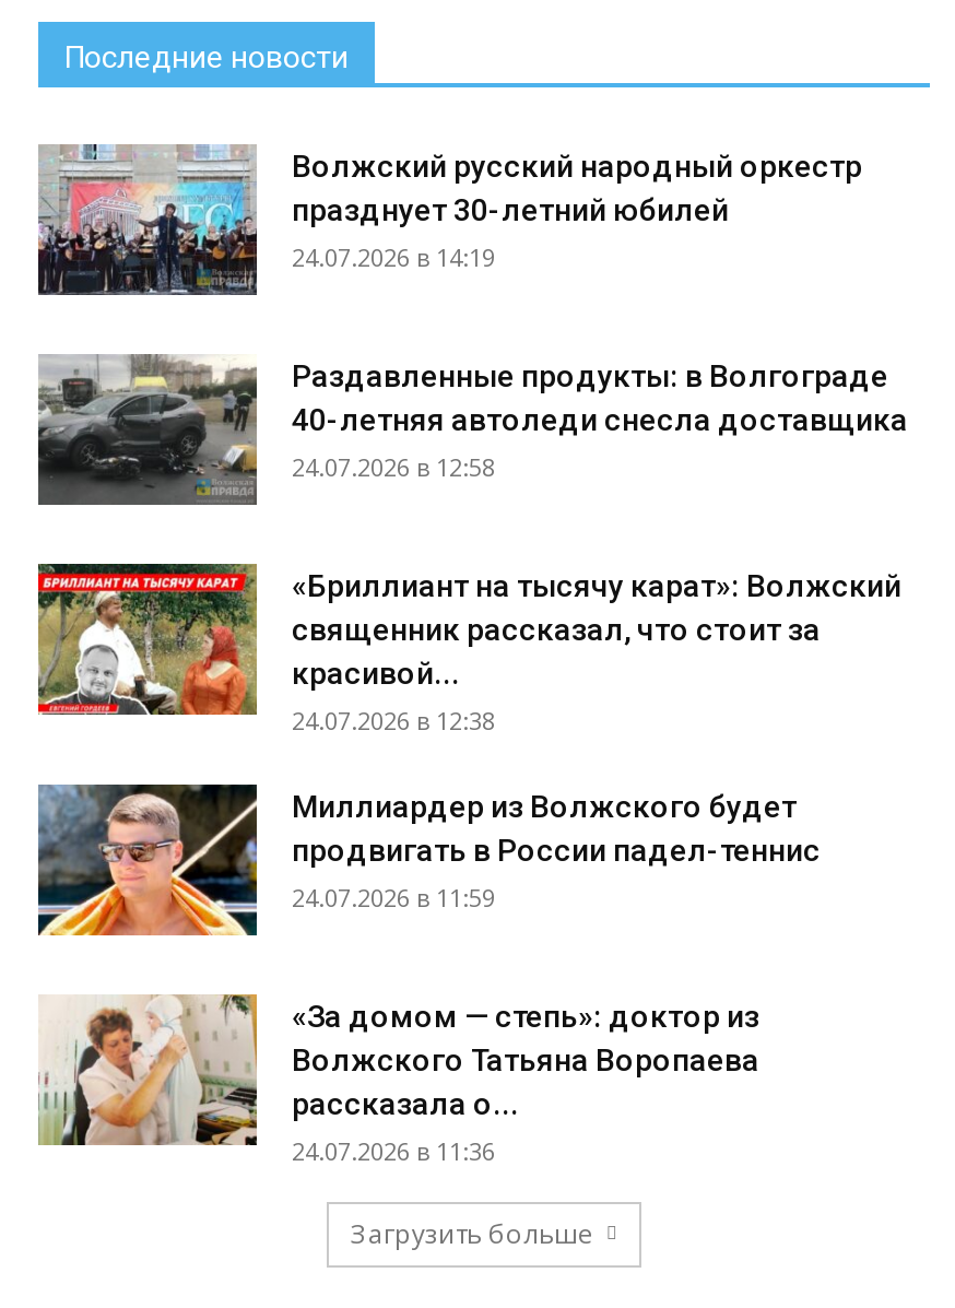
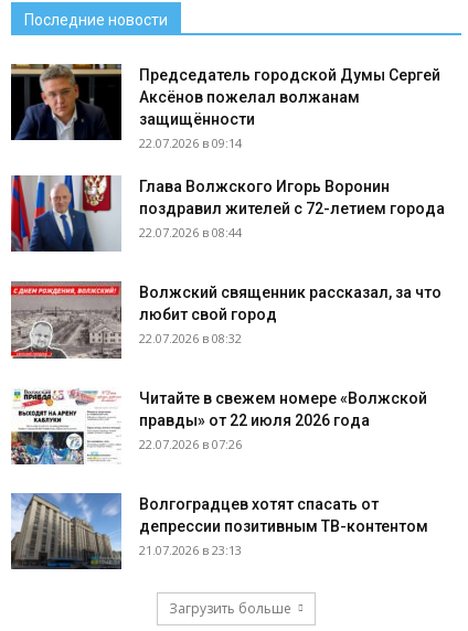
- [image]
- Волжский русский народный оркестр
- празднует 30-летний юбилей
- 24.07.2026 в 14:19
+ [image]
+ Председатель городской Думы Сергей
+ Аксёнов пожелал волжанам
+ защищённости
+ 22.07.2026 в 09:14

- [image]
- Раздавленные продукты: в Волгограде
- 40-летняя автоледи снесла доставщика
- 24.07.2026 в 12:58
+ [image]
+ Глава Волжского Игорь Воронин
+ поздравил жителей с 72-летием города
+ 22.07.2026 в 08:44

- [image]
- «Бриллиант на тысячу карат»: Волжский
- священник рассказал, что стоит за
- красивой...
- 24.07.2026 в 12:38
+ [image]
+ Волжский священник рассказал, за что
+ любит свой город
+ 22.07.2026 в 08:32

- [image]
- Миллиардер из Волжского будет
- продвигать в России падел-теннис
- 24.07.2026 в 11:59
+ [image]
+ Читайте в свежем номере «Волжской
+ правды» от 22 июля 2026 года
+ 22.07.2026 в 07:26

- [image]
- «За домом — степь»: доктор из
- Волжского Татьяна Воропаева
- рассказала о...
- 24.07.2026 в 11:36
+ [image]
+ Волгоградцев хотят спасать от
+ депрессии позитивным ТВ-контентом
+ 21.07.2026 в 23:13
